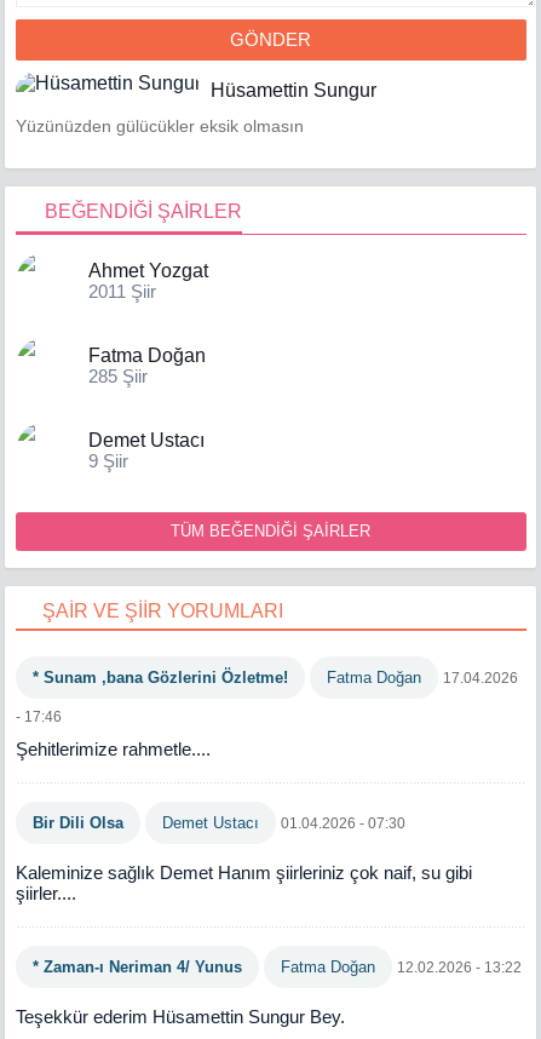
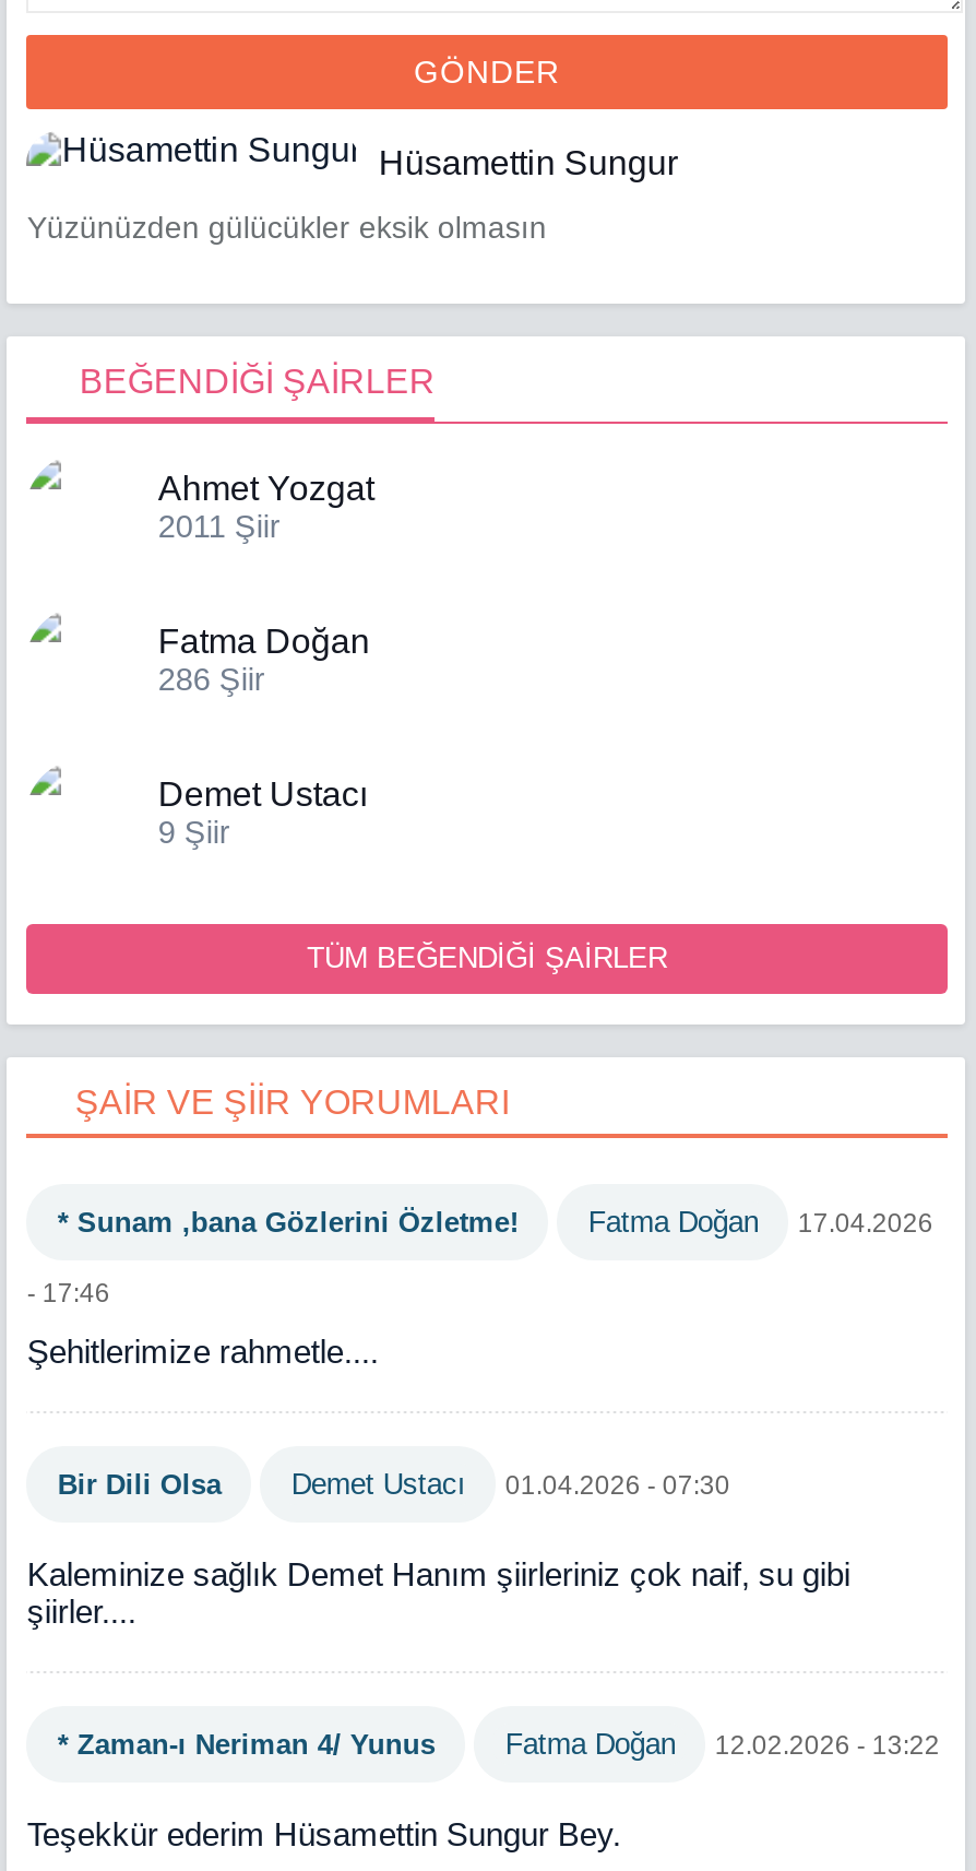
- 285 Şiir
+ 286 Şiir
